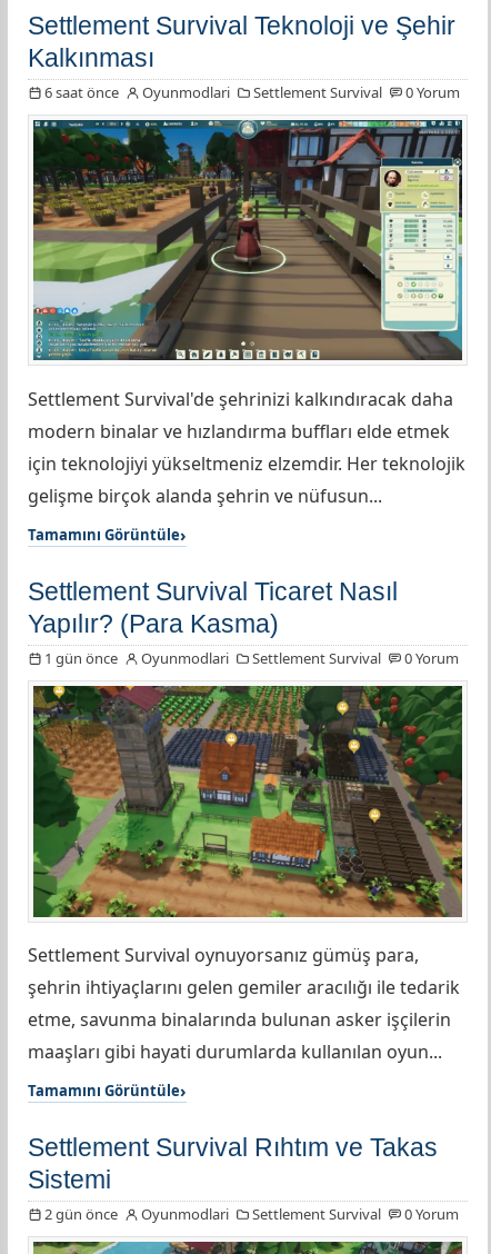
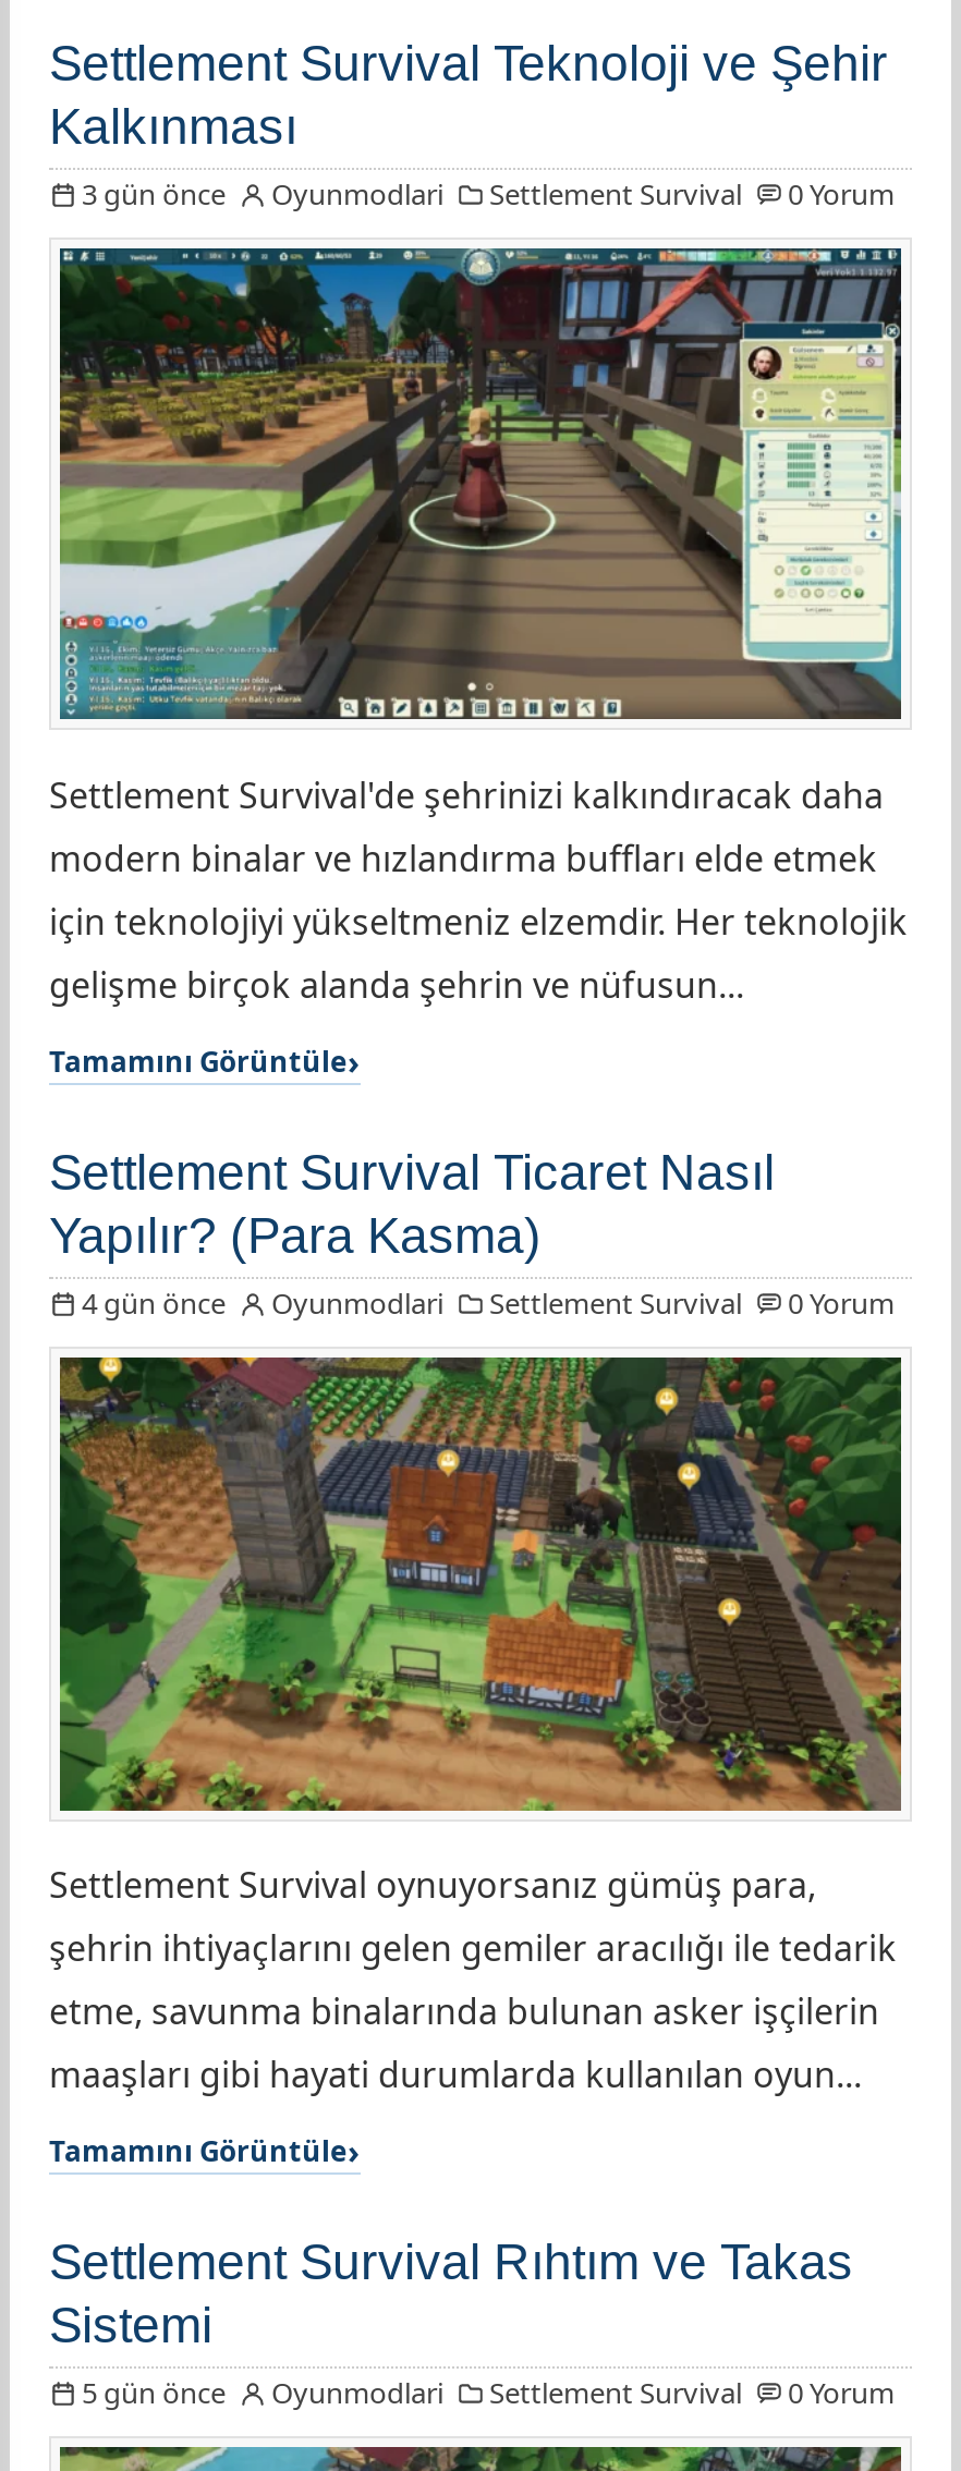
- 6 saat önce Oyunmodlari Settlement Survival 0 Yorum
+ 3 gün önce Oyunmodlari Settlement Survival 0 Yorum

- 1 gün önce Oyunmodlari Settlement Survival 0 Yorum
+ 4 gün önce Oyunmodlari Settlement Survival 0 Yorum

- 2 gün önce Oyunmodlari Settlement Survival 0 Yorum
+ 5 gün önce Oyunmodlari Settlement Survival 0 Yorum
